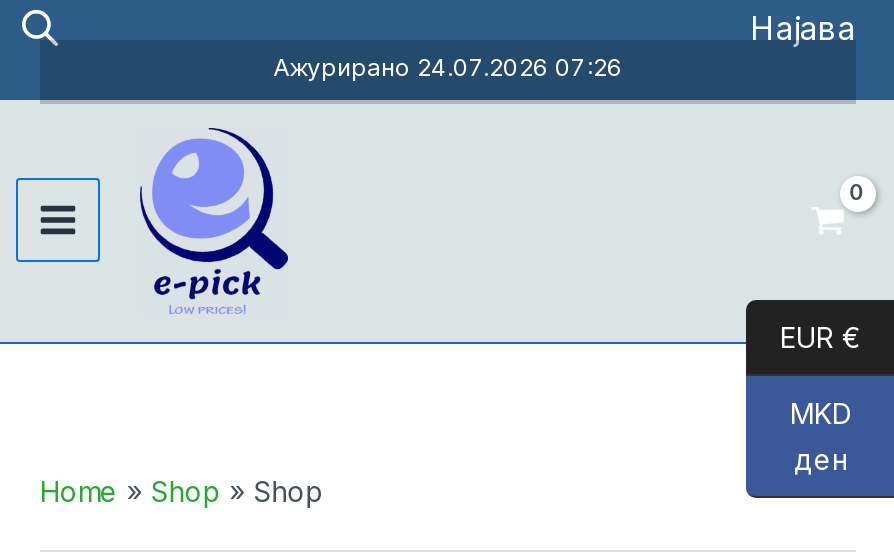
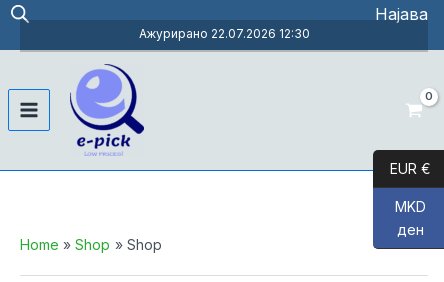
- Ажурирано 24.07.2026 07:26
+ Ажурирано 22.07.2026 12:30
